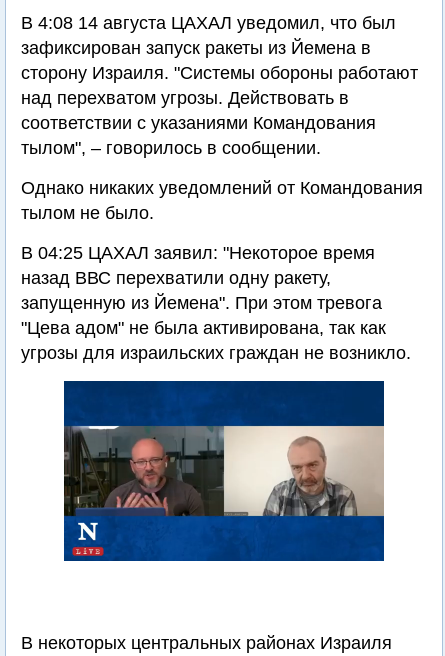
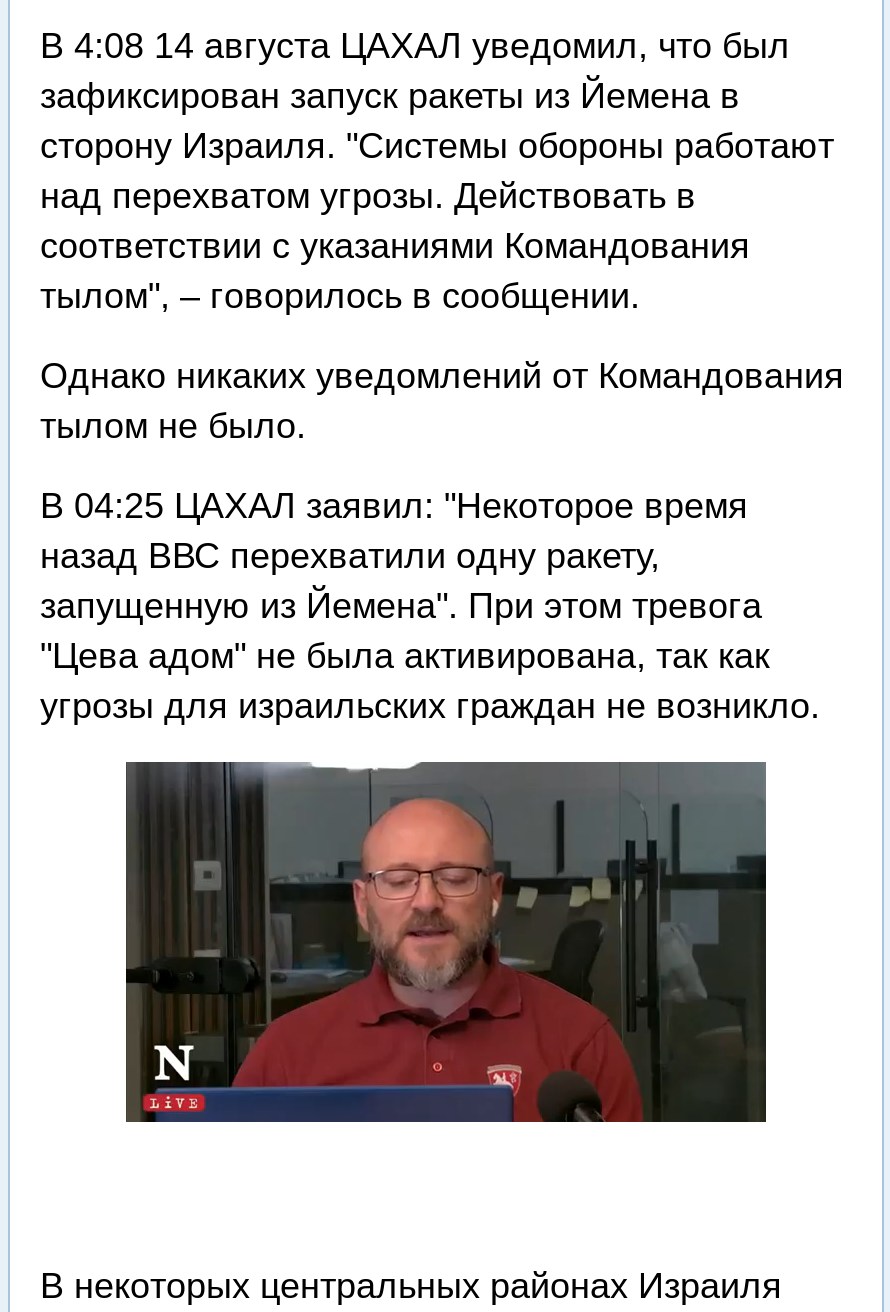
- [image]
+ [image]
